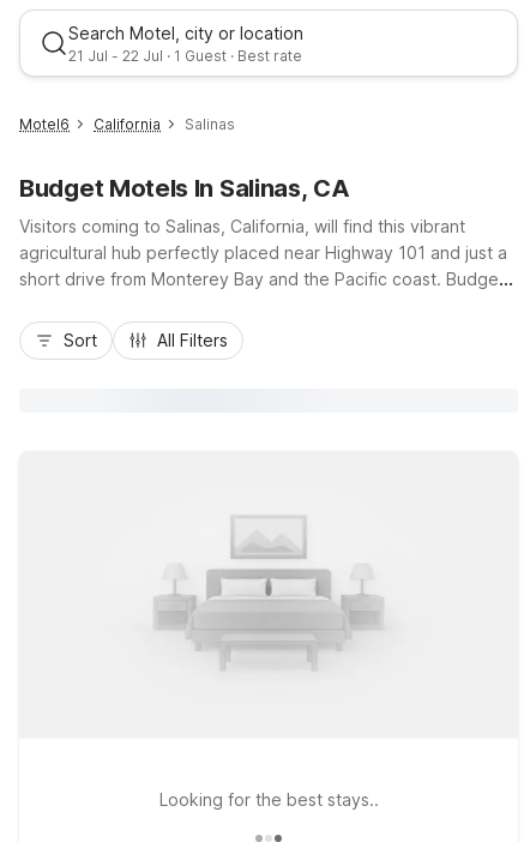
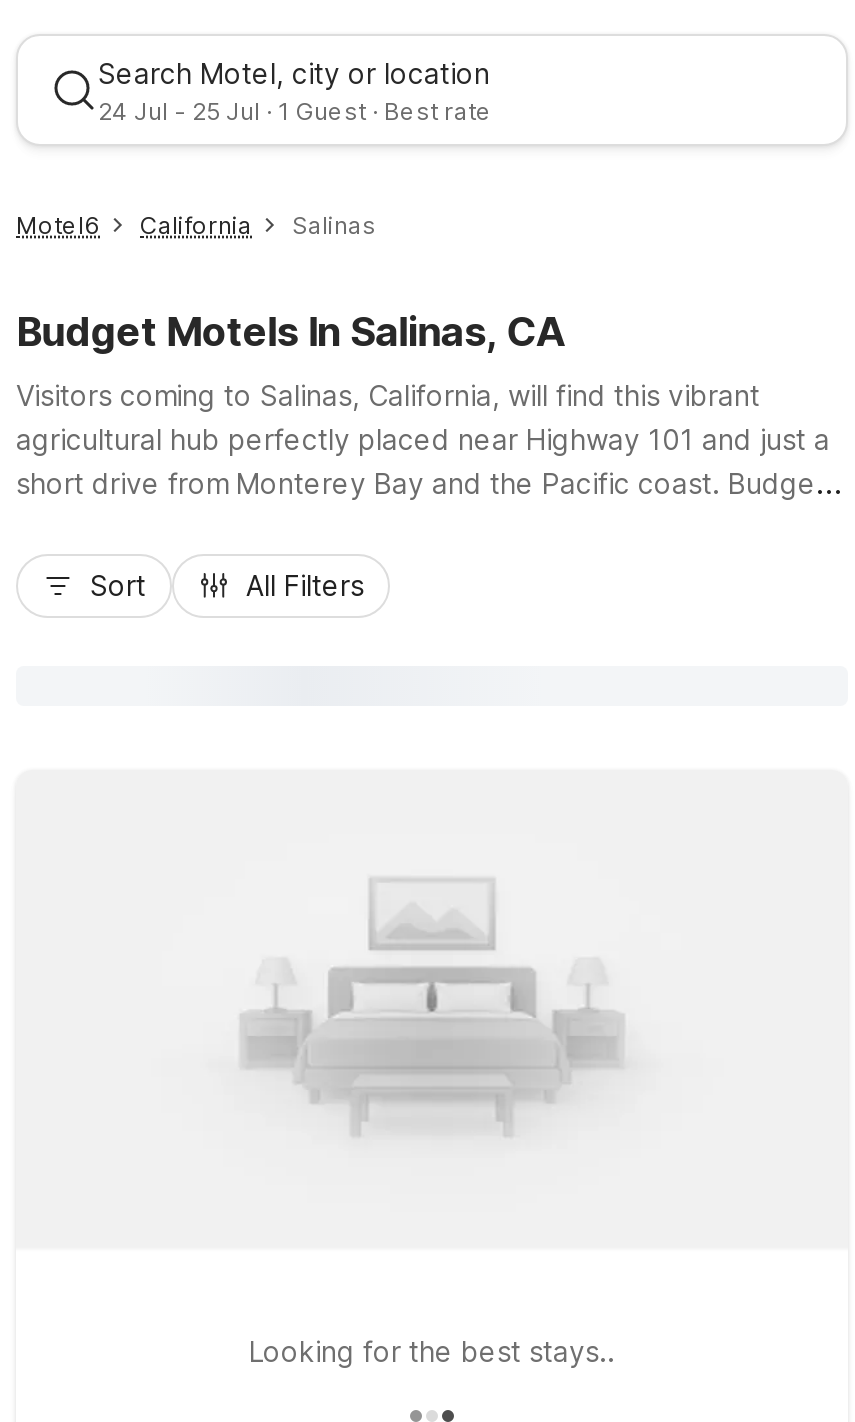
- 21 Jul - 22 Jul · 1 Guest · Best rate
+ 24 Jul - 25 Jul · 1 Guest · Best rate
